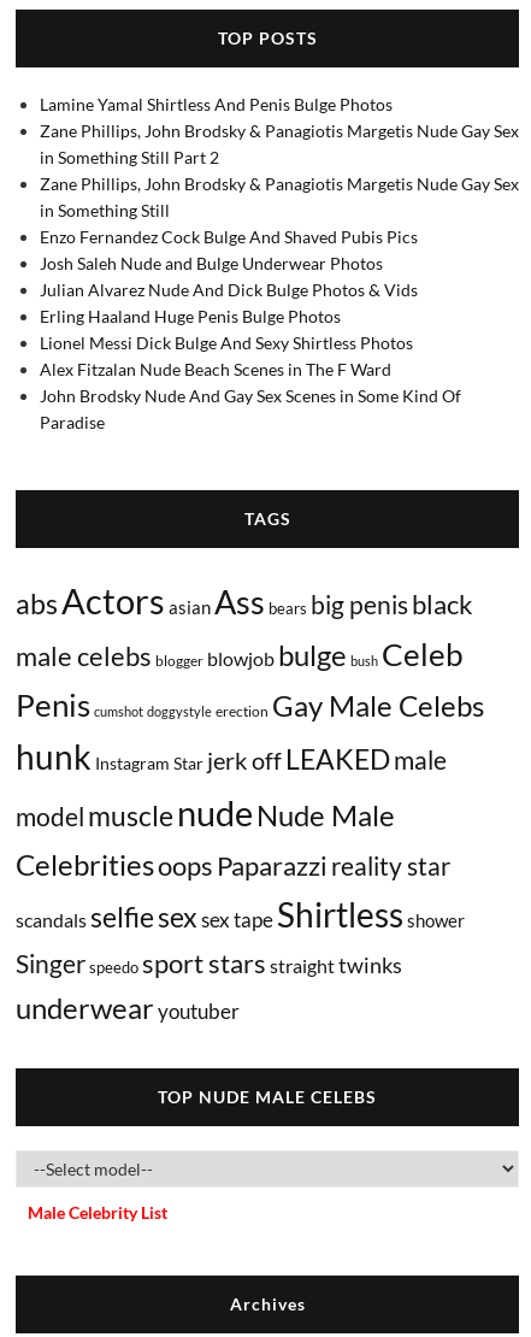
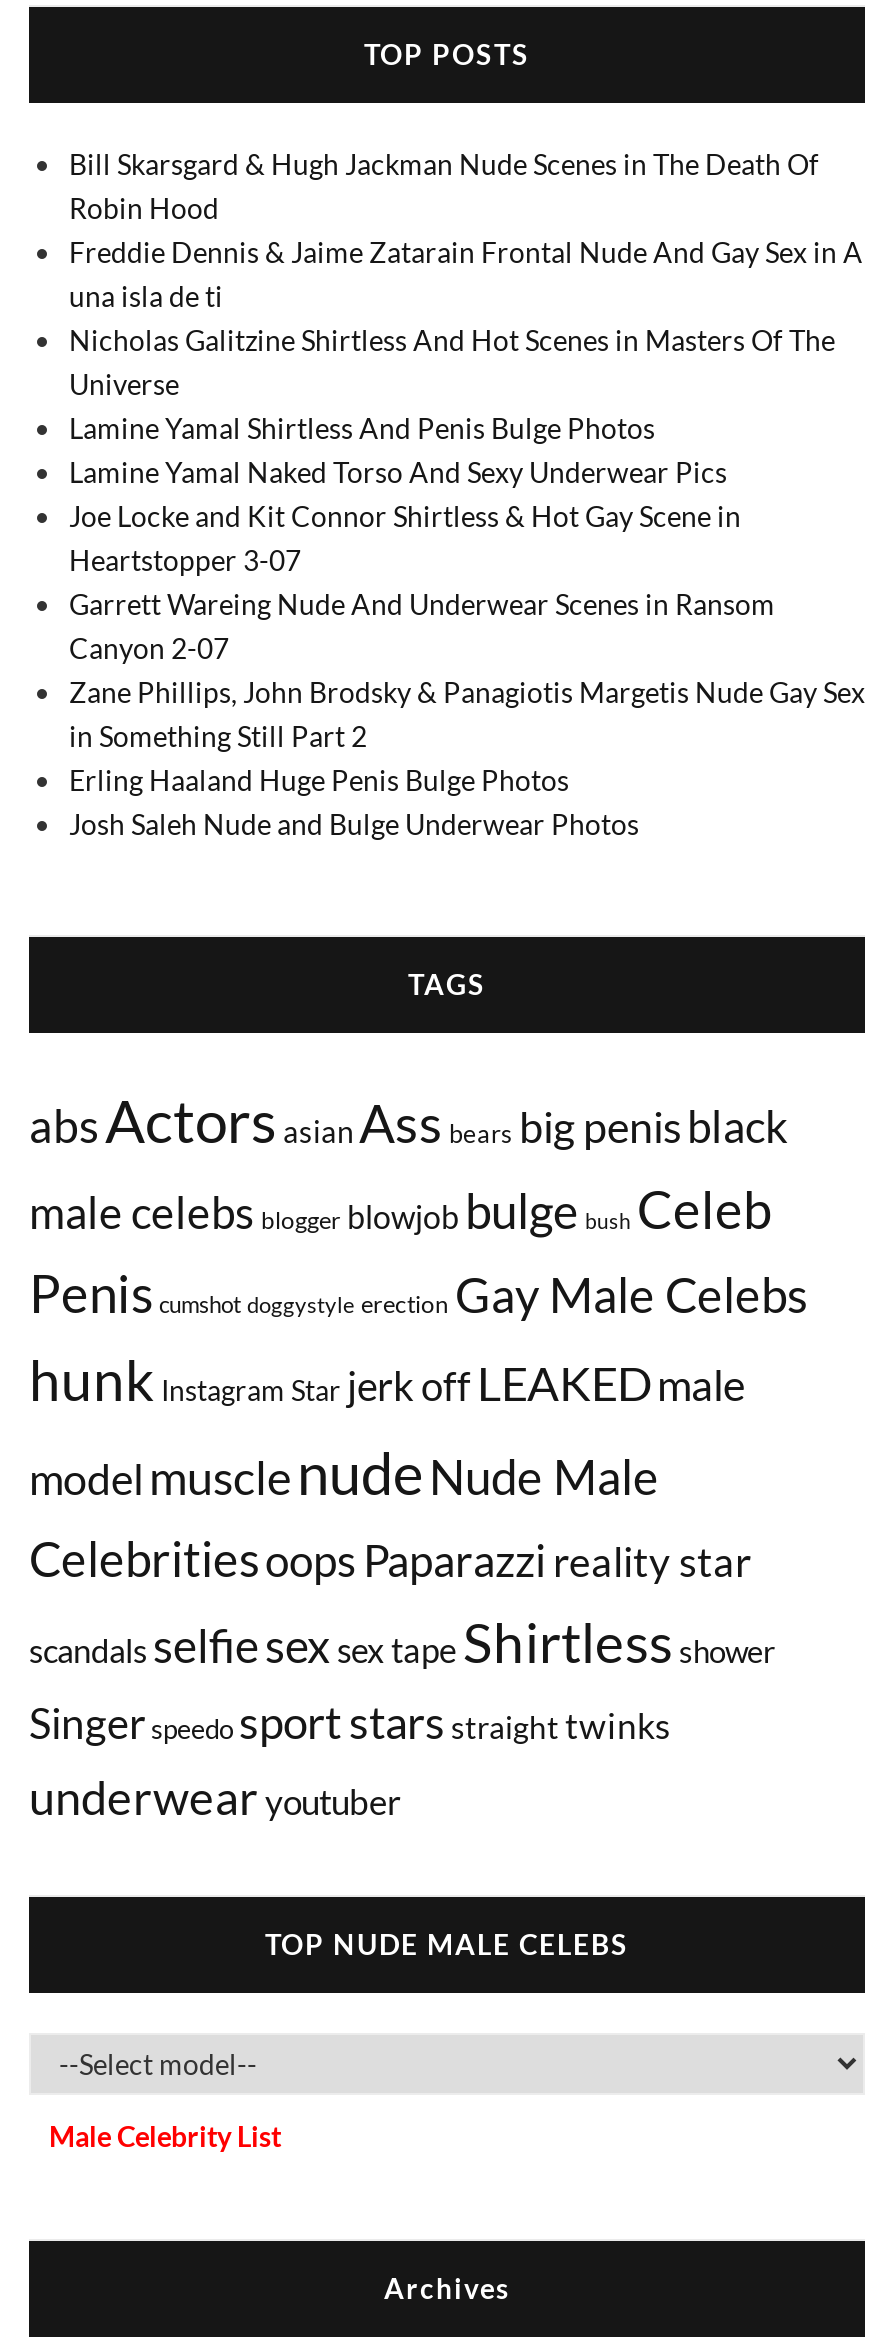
+ Bill Skarsgard & Hugh Jackman Nude Scenes in The Death Of
+ Robin Hood
+ Freddie Dennis & Jaime Zatarain Frontal Nude And Gay Sex in A
+ una isla de ti
+ Nicholas Galitzine Shirtless And Hot Scenes in Masters Of The
+ Universe

moved down: Lamine Yamal Shirtless And Penis Bulge Photos

+ Lamine Yamal Naked Torso And Sexy Underwear Pics
+ Joe Locke and Kit Connor Shirtless & Hot Gay Scene in
+ Heartstopper 3-07
+ Garrett Wareing Nude And Underwear Scenes in Ransom
+ Canyon 2-07

moved down: Zane Phillips, John Brodsky & Panagiotis Margetis Nude Gay Sex | in Something Still Part 2

- Zane Phillips, John Brodsky & Panagiotis Margetis Nude Gay Sex
- in Something Still
- Enzo Fernandez Cock Bulge And Shaved Pubis Pics

moved down: Josh Saleh Nude and Bulge Underwear Photos

- Julian Alvarez Nude And Dick Bulge Photos & Vids
- Lionel Messi Dick Bulge And Sexy Shirtless Photos
- Alex Fitzalan Nude Beach Scenes in The F Ward
- John Brodsky Nude And Gay Sex Scenes in Some Kind Of
- Paradise

moved up: Erling Haaland Huge Penis Bulge Photos
